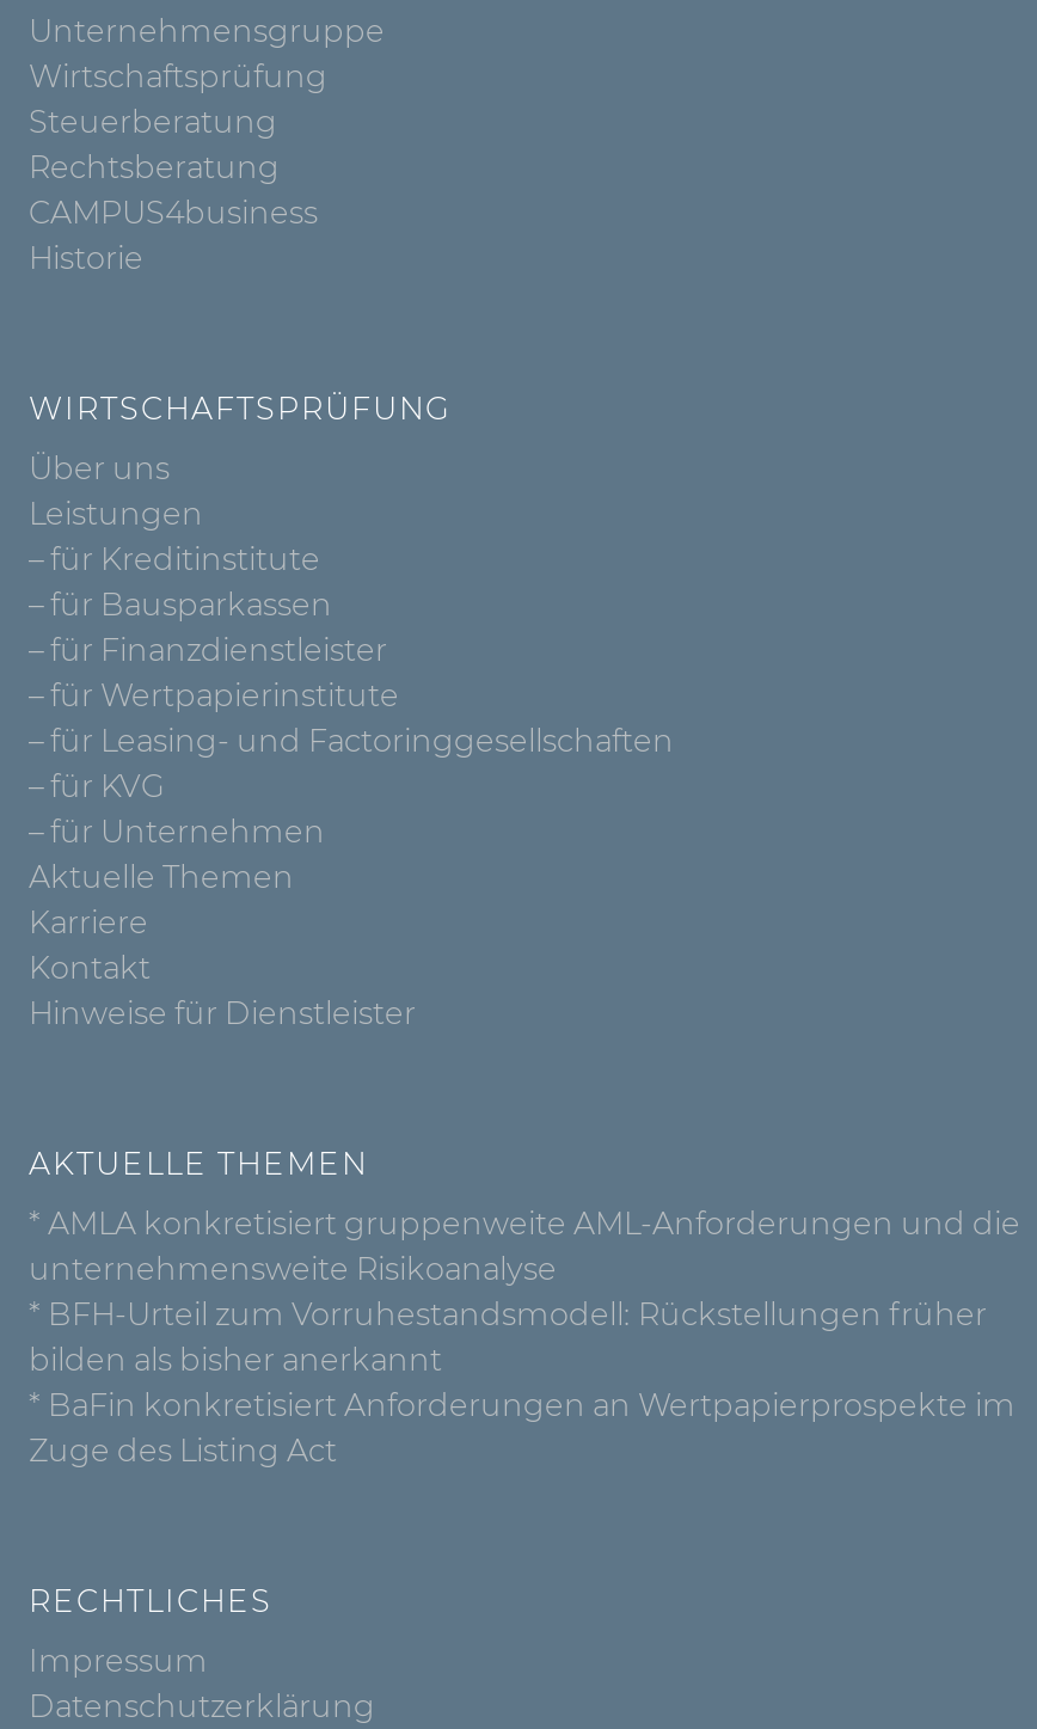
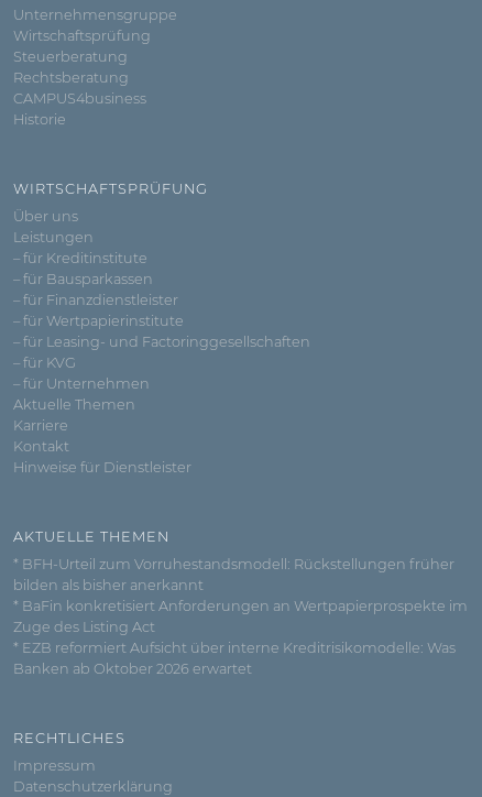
- * AMLA konkretisiert gruppenweite AML-Anforderungen und die
- unternehmensweite Risikoanalyse

moved up: * BFH-Urteil zum Vorruhestandsmodell: Rückstellungen früher | bilden als bisher anerkannt | * BaFin konkretisiert Anforderungen an Wertpapierprospekte im | Zuge des Listing Act

+ * EZB reformiert Aufsicht über interne Kreditrisikomodelle: Was
+ Banken ab Oktober 2026 erwartet
